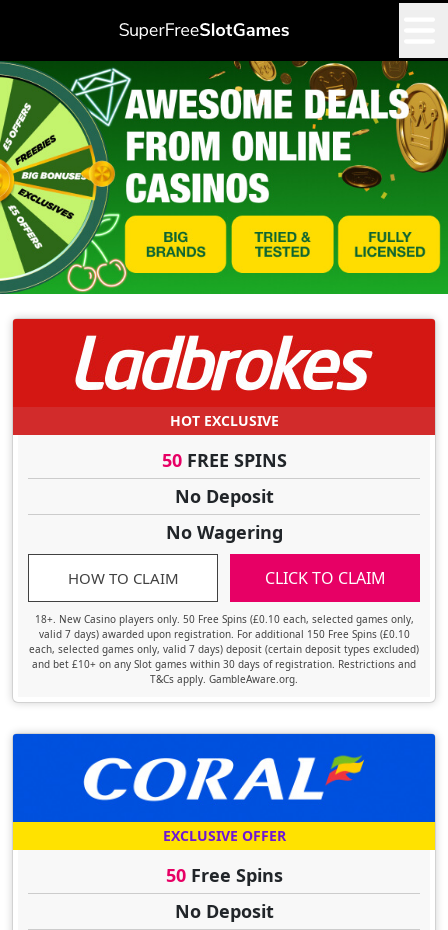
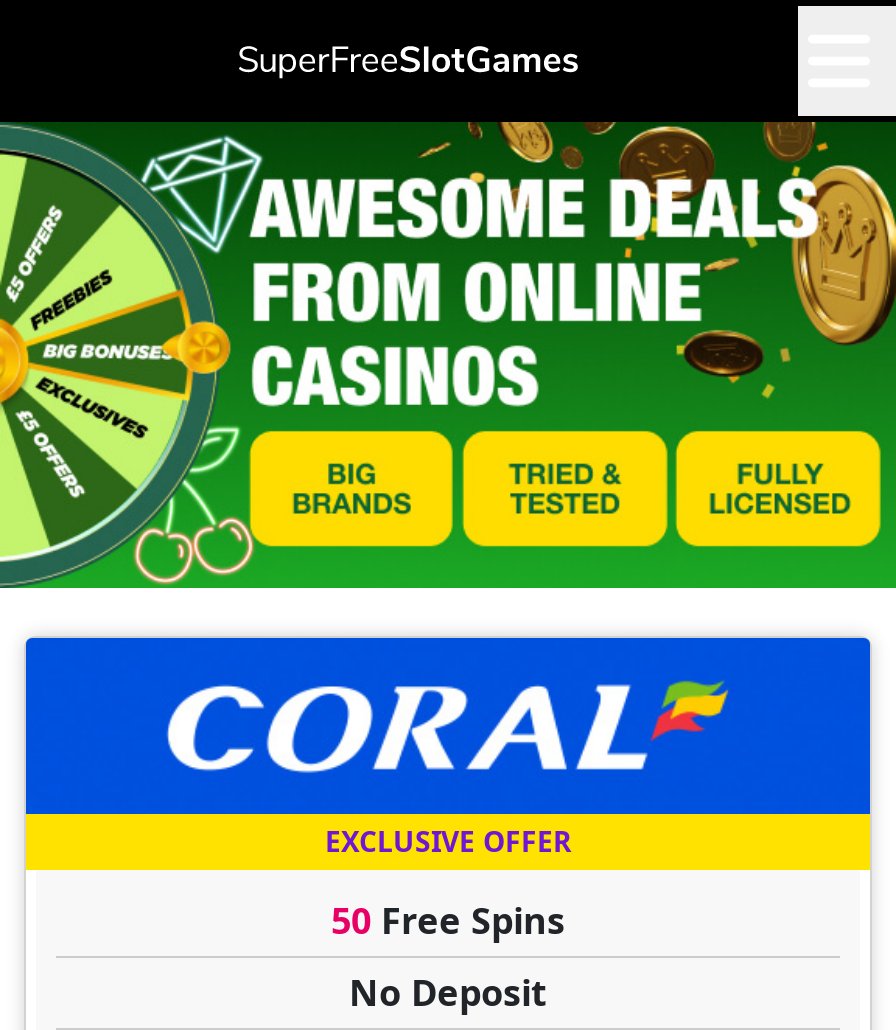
- [image]
- HOT EXCLUSIVE
- 50 FREE SPINS
- No Deposit
- No Wagering
- CLICK TO CLAIM
- HOW TO CLAIM
- 18+. New Casino players only. 50 Free Spins (£0.10 each, selected games only,
- valid 7 days) awarded upon registration. For additional 150 Free Spins (£0.10
- each, selected games only, valid 7 days) deposit (certain deposit types excluded)
- and bet £10+ on any Slot games within 30 days of registration. Restrictions and
- T&Cs apply. GambleAware.org.
